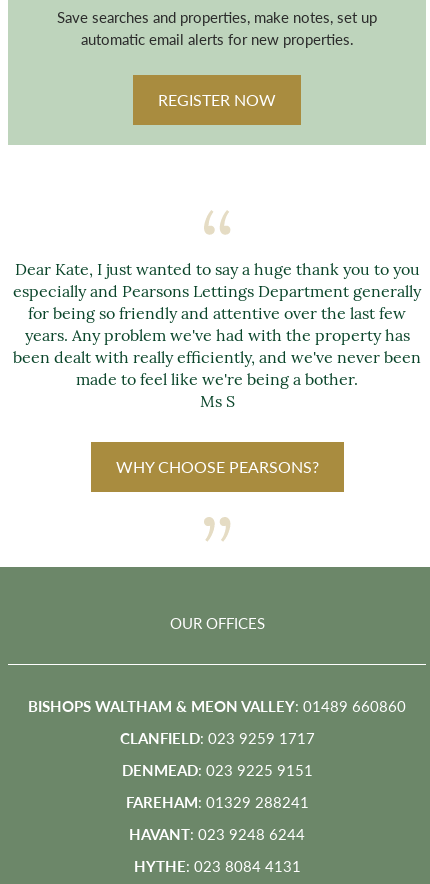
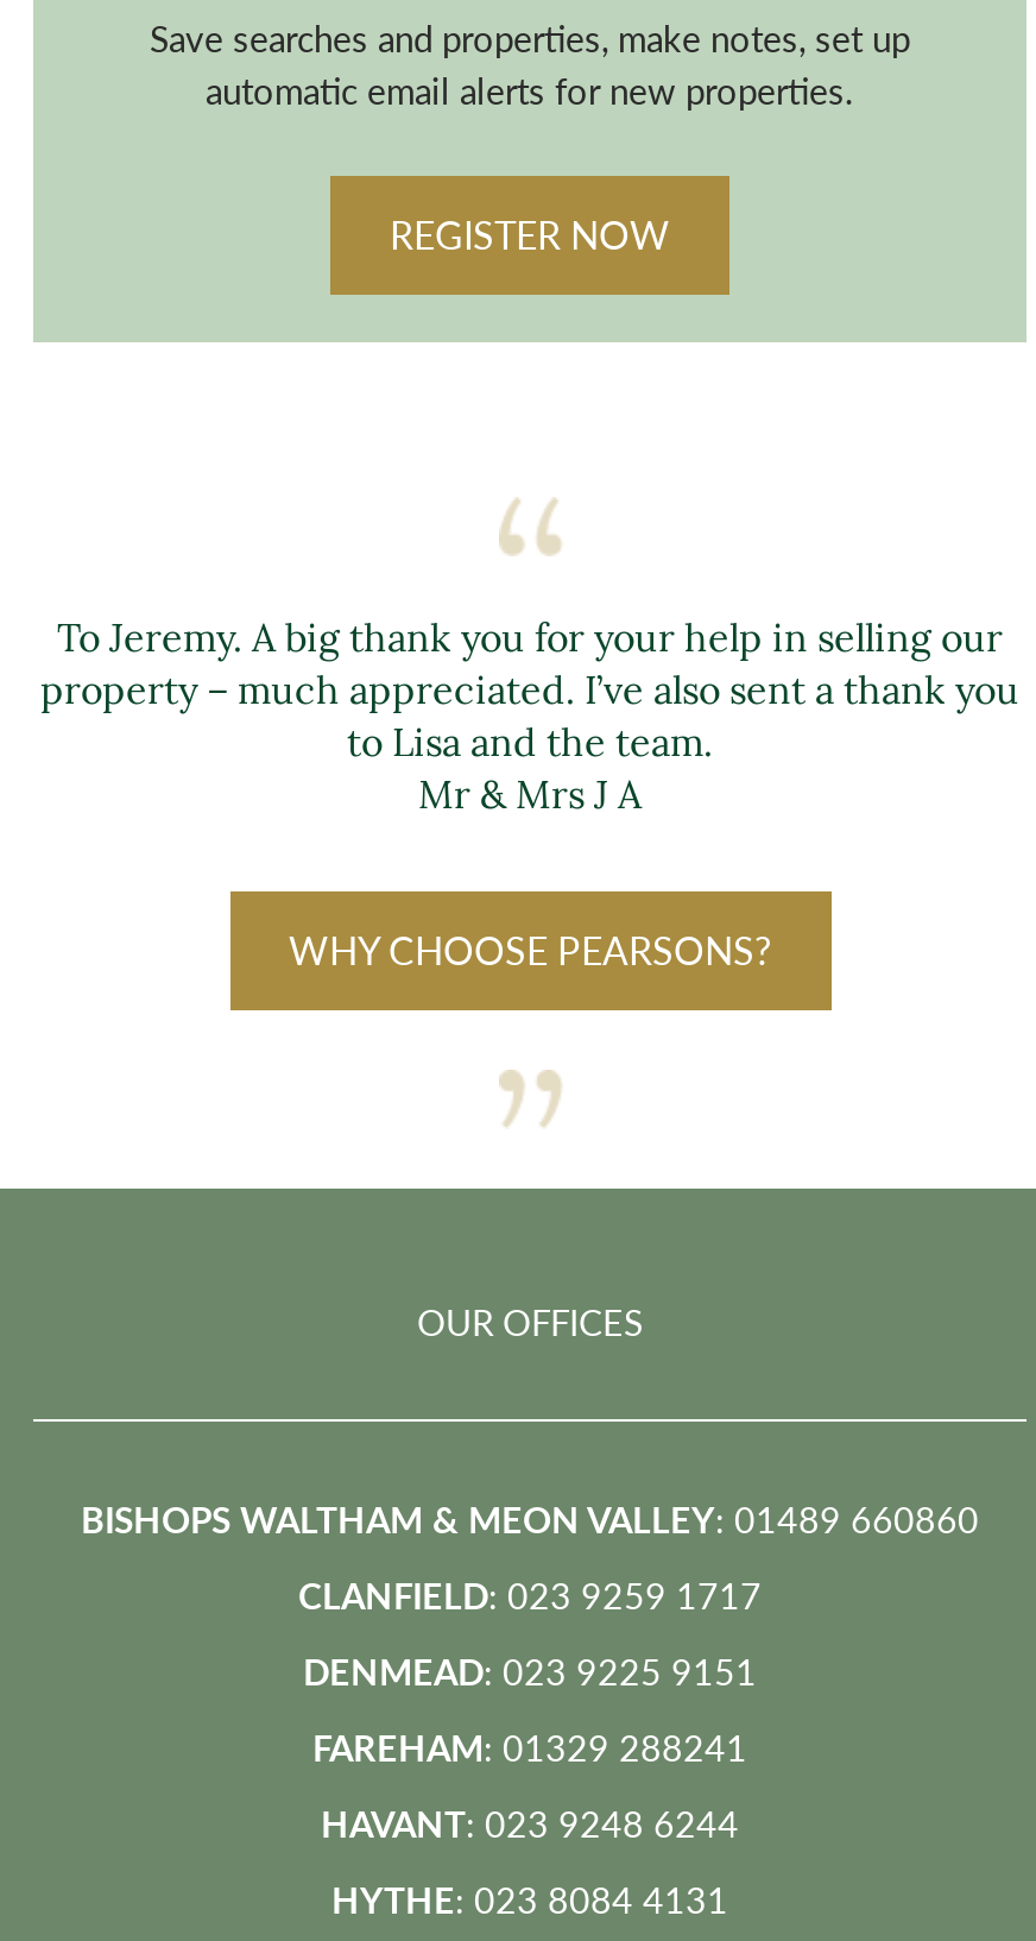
- Dear Kate, I just wanted to say a huge thank you to you
- especially and Pearsons Lettings Department generally
- for being so friendly and attentive over the last few
- years. Any problem we've had with the property has
- been dealt with really efficiently, and we've never been
- made to feel like we're being a bother.
- Ms S
+ To Jeremy. A big thank you for your help in selling our
+ property – much appreciated. I’ve also sent a thank you
+ to Lisa and the team.
+ Mr & Mrs J A
